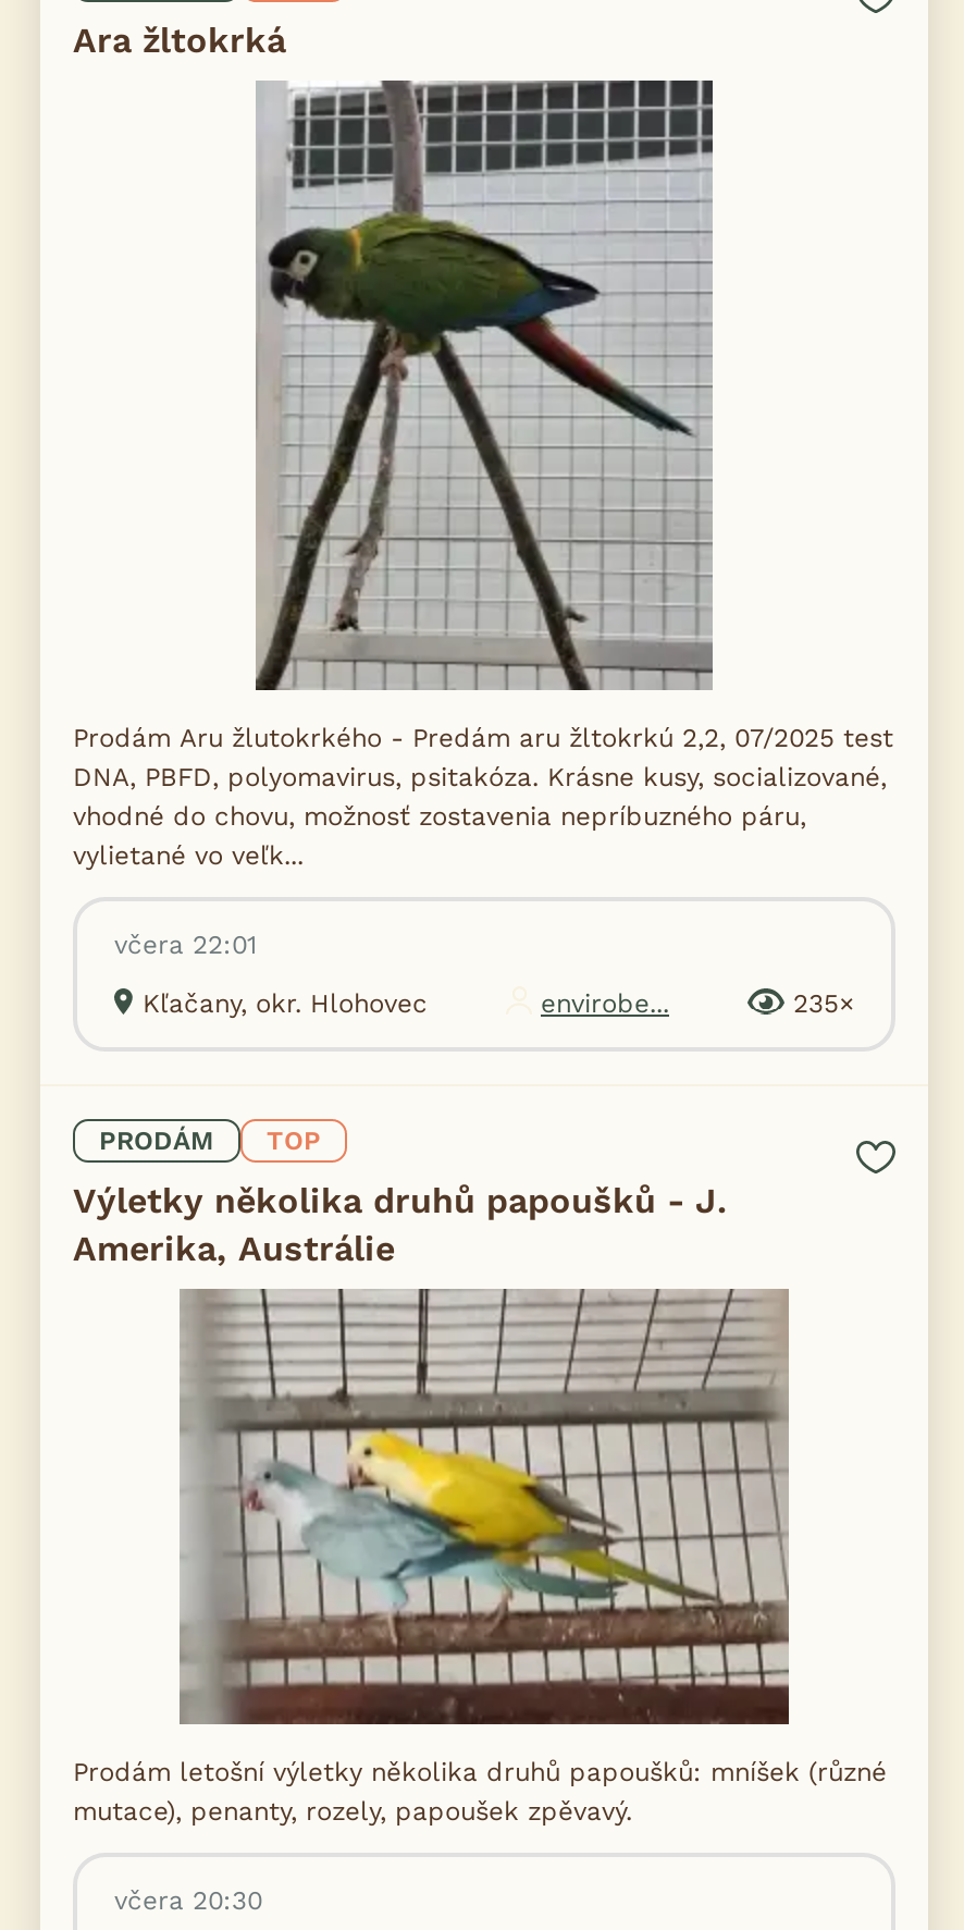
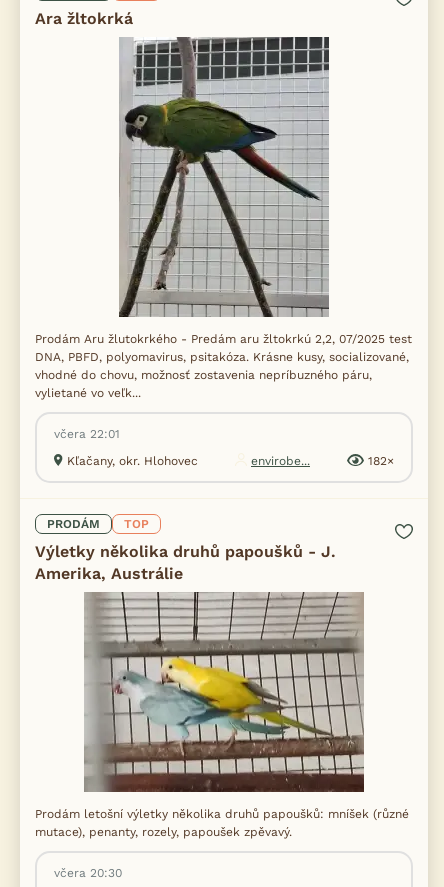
- 235×
+ 182×
